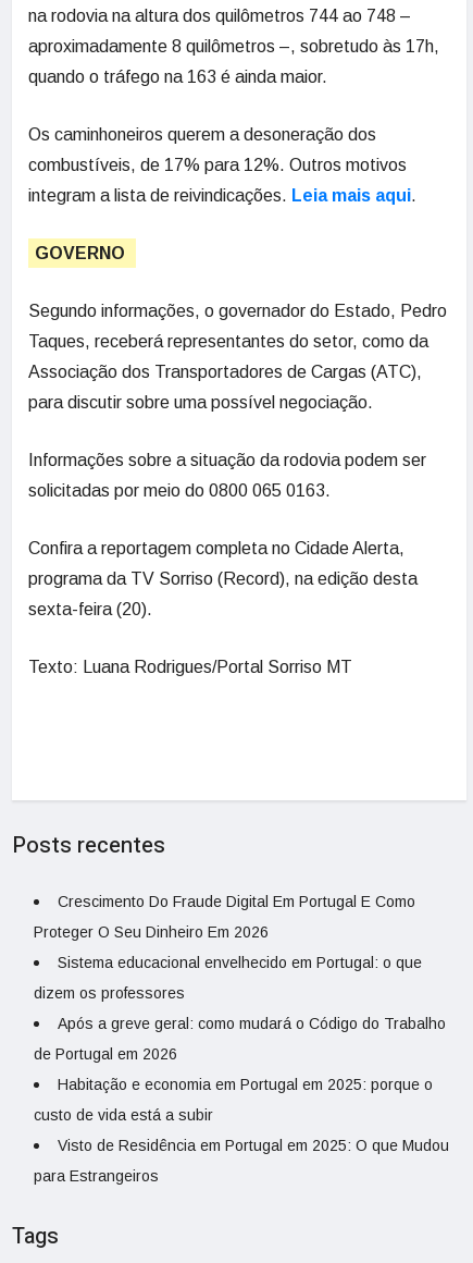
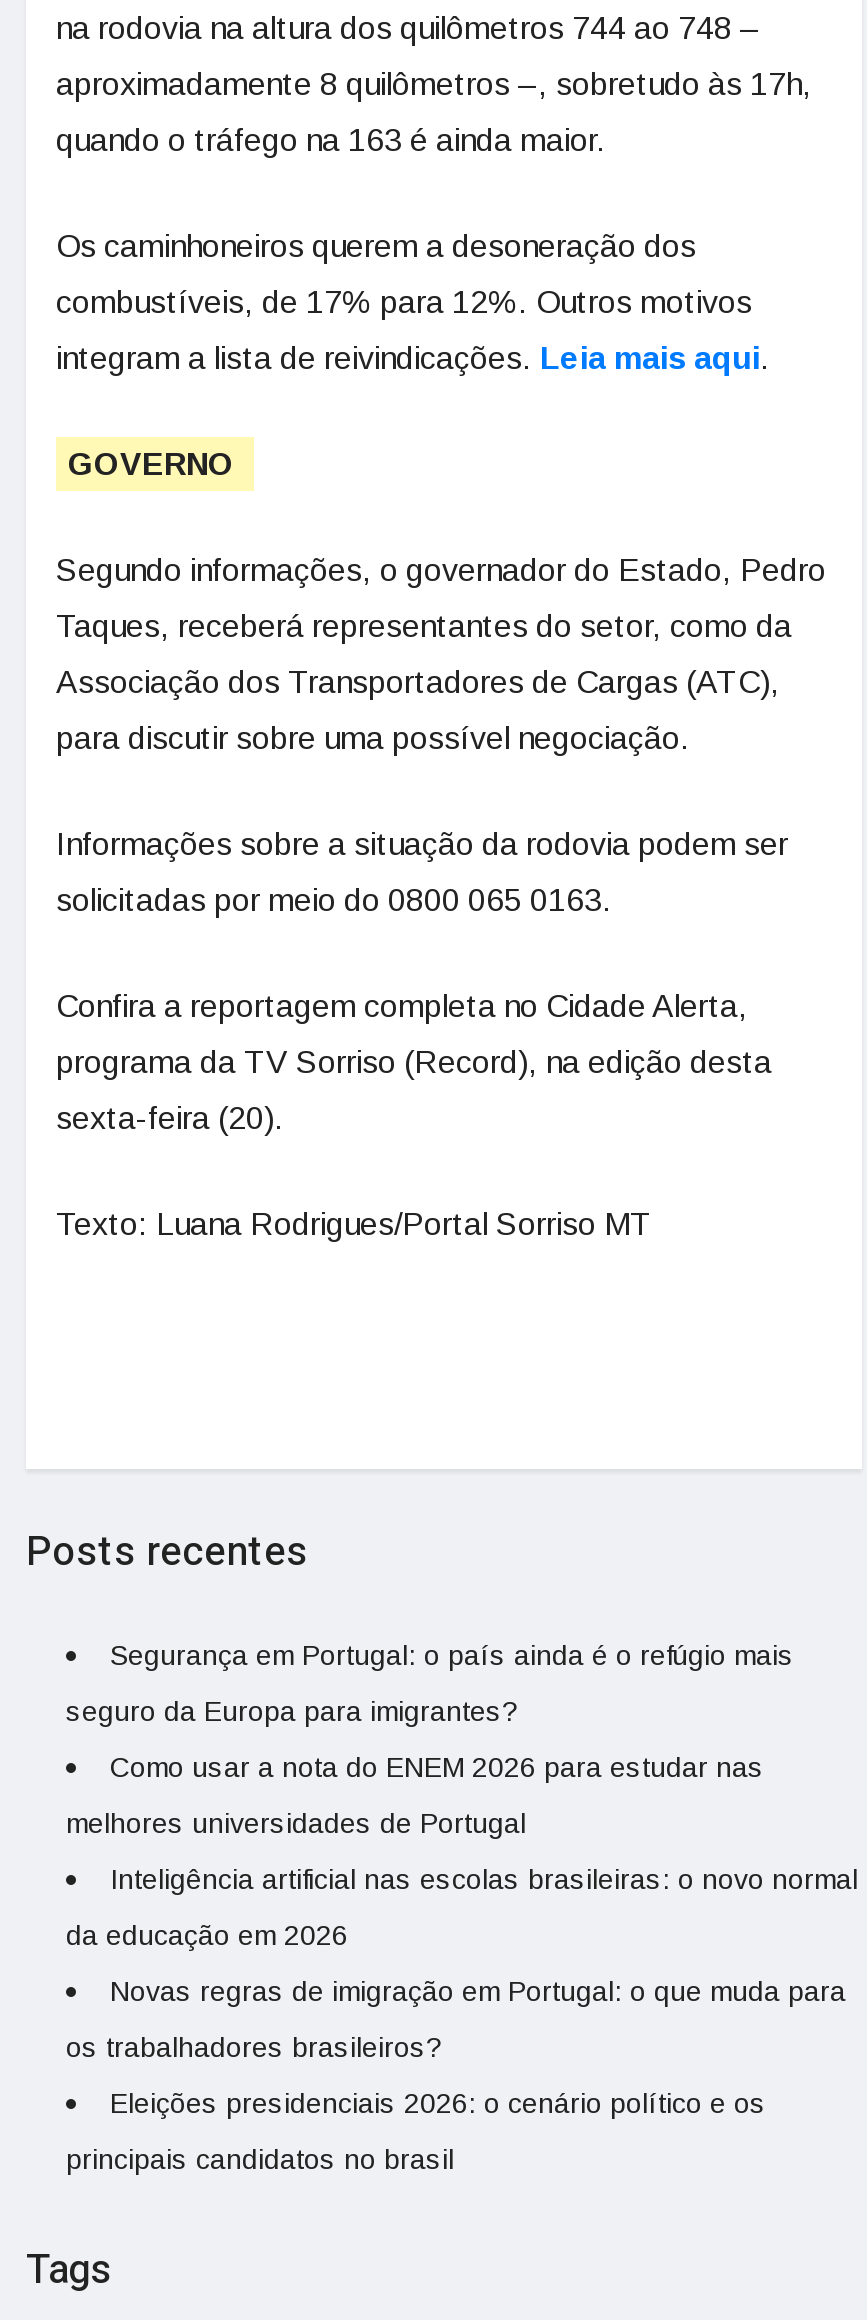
- Crescimento Do Fraude Digital Em Portugal E Como
+ Segurança em Portugal: o país ainda é o refúgio mais

- Proteger O Seu Dinheiro Em 2026
+ seguro da Europa para imigrantes?

- Sistema educacional envelhecido em Portugal: o que
+ Como usar a nota do ENEM 2026 para estudar nas

- dizem os professores
+ melhores universidades de Portugal

- Após a greve geral: como mudará o Código do Trabalho
+ Inteligência artificial nas escolas brasileiras: o novo normal

- de Portugal em 2026
+ da educação em 2026

- Habitação e economia em Portugal em 2025: porque o
+ Novas regras de imigração em Portugal: o que muda para

- custo de vida está a subir
+ os trabalhadores brasileiros?

- Visto de Residência em Portugal em 2025: O que Mudou
+ Eleições presidenciais 2026: o cenário político e os

- para Estrangeiros
+ principais candidatos no brasil
